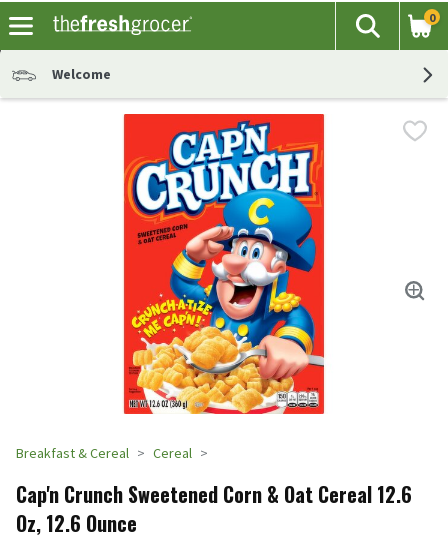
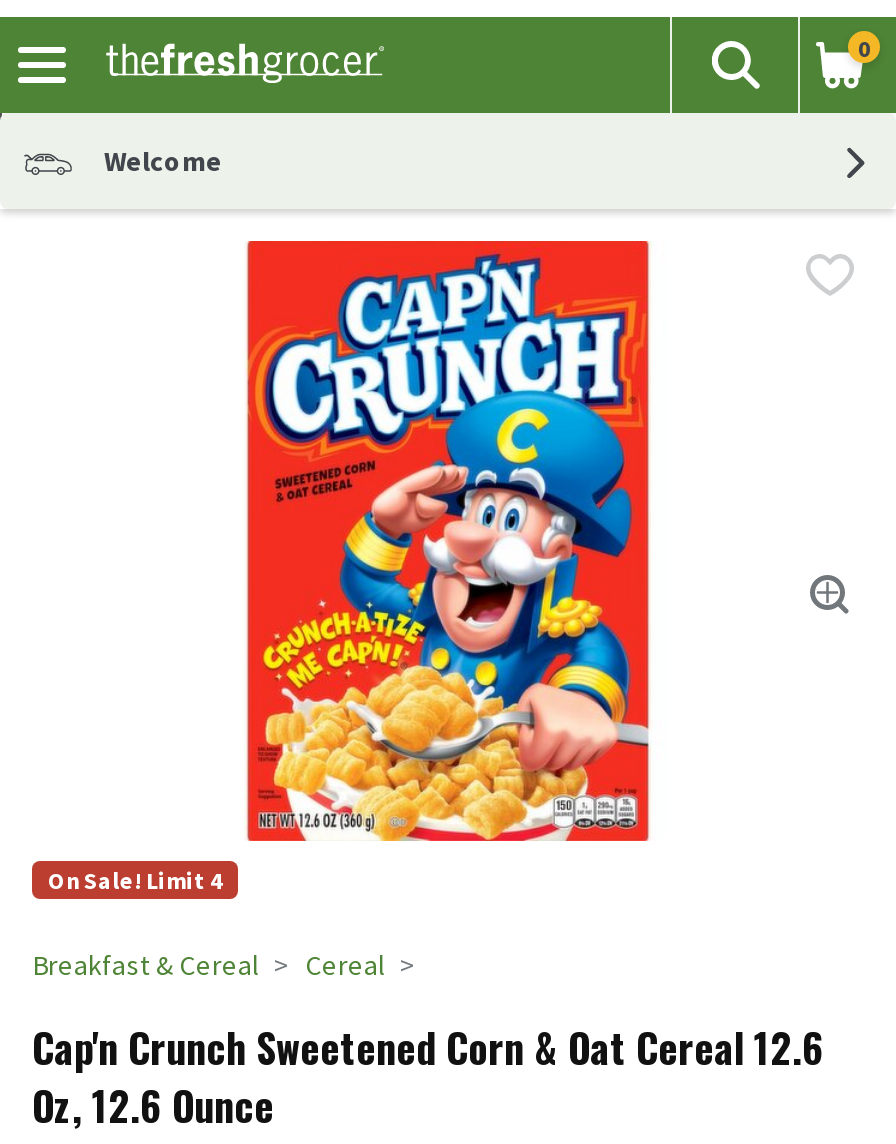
+ On Sale! Limit 4
